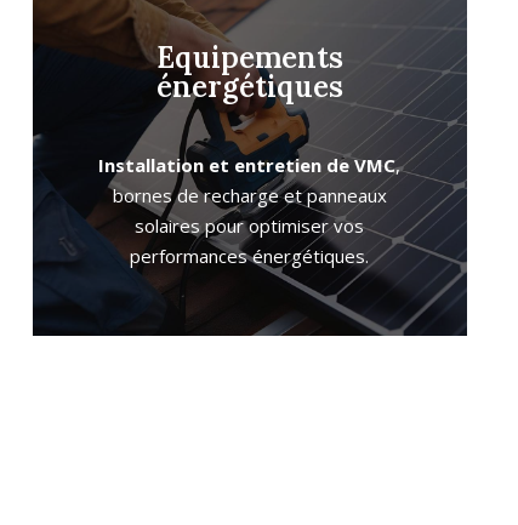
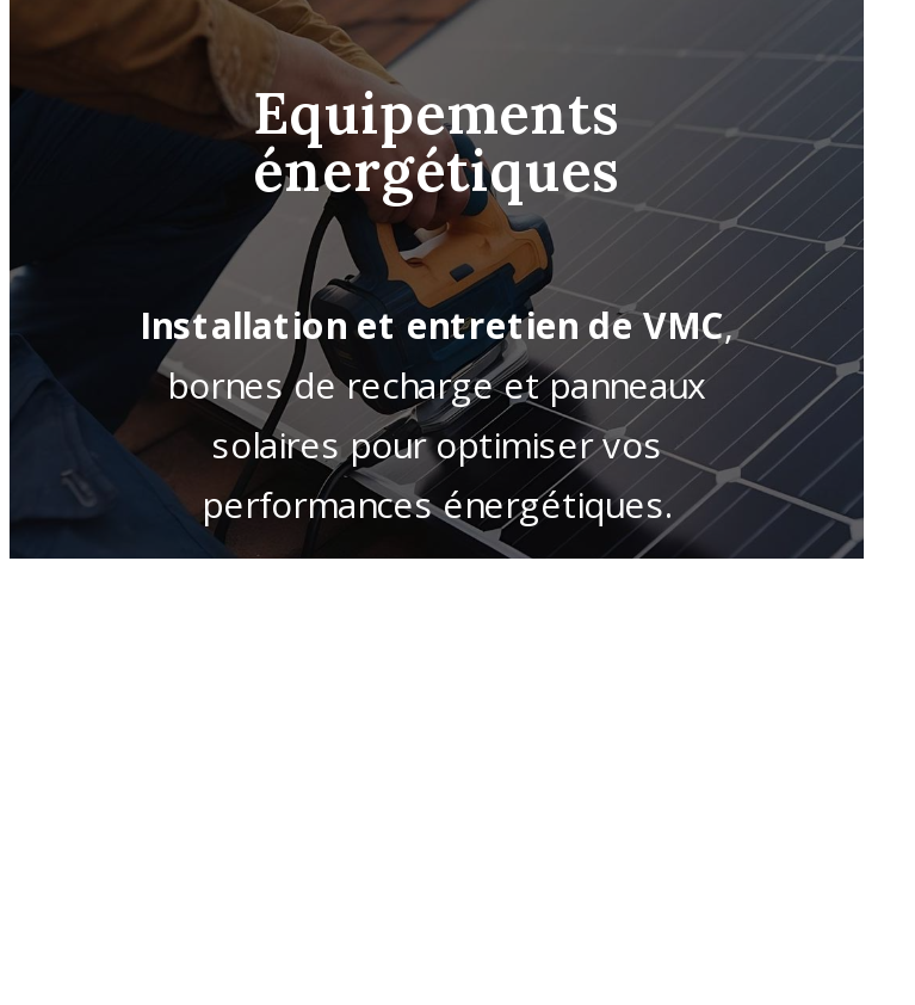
- [image]
